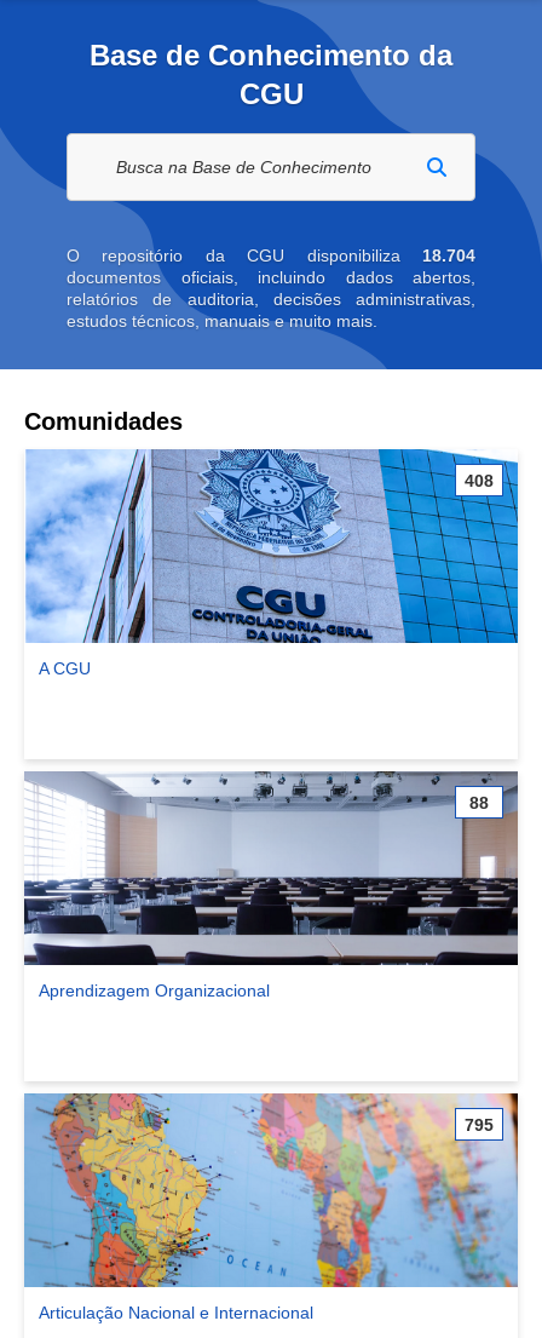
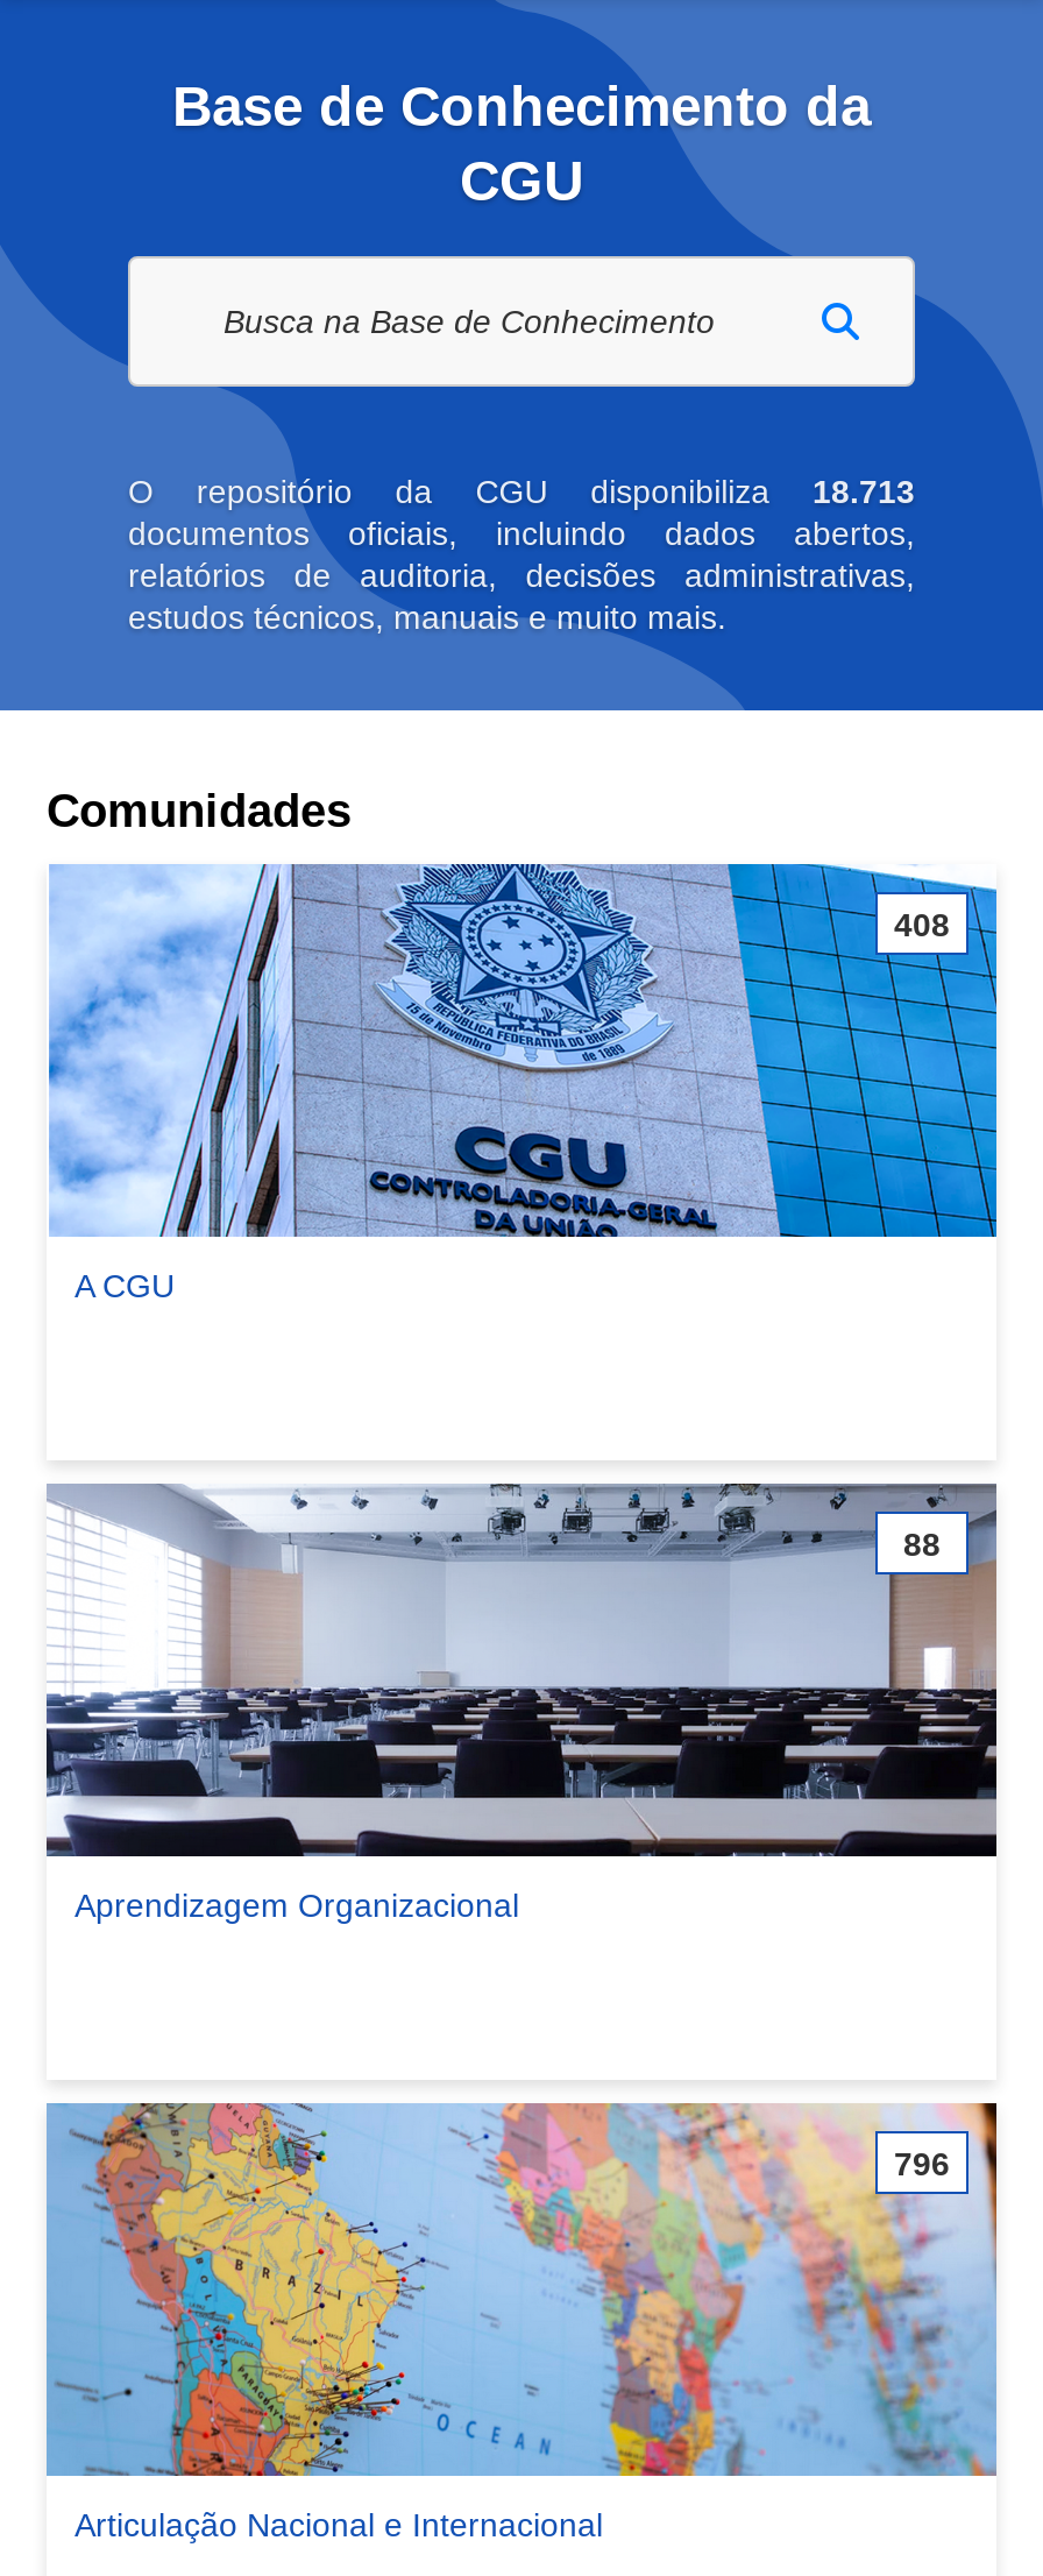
- O repositório da CGU disponibiliza 18.704
+ O repositório da CGU disponibiliza 18.713

- 795
+ 796
